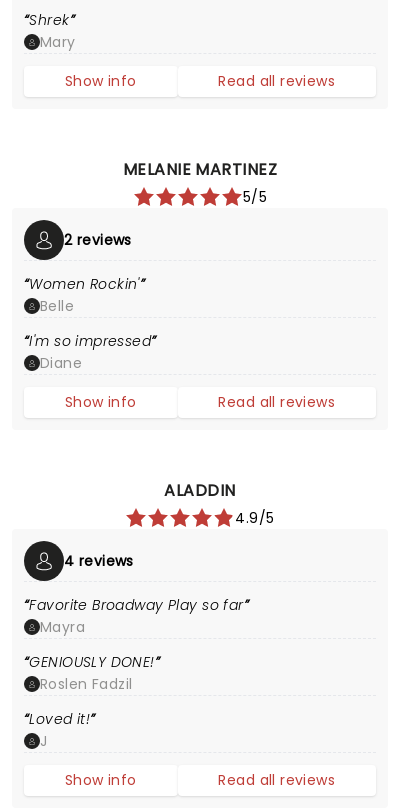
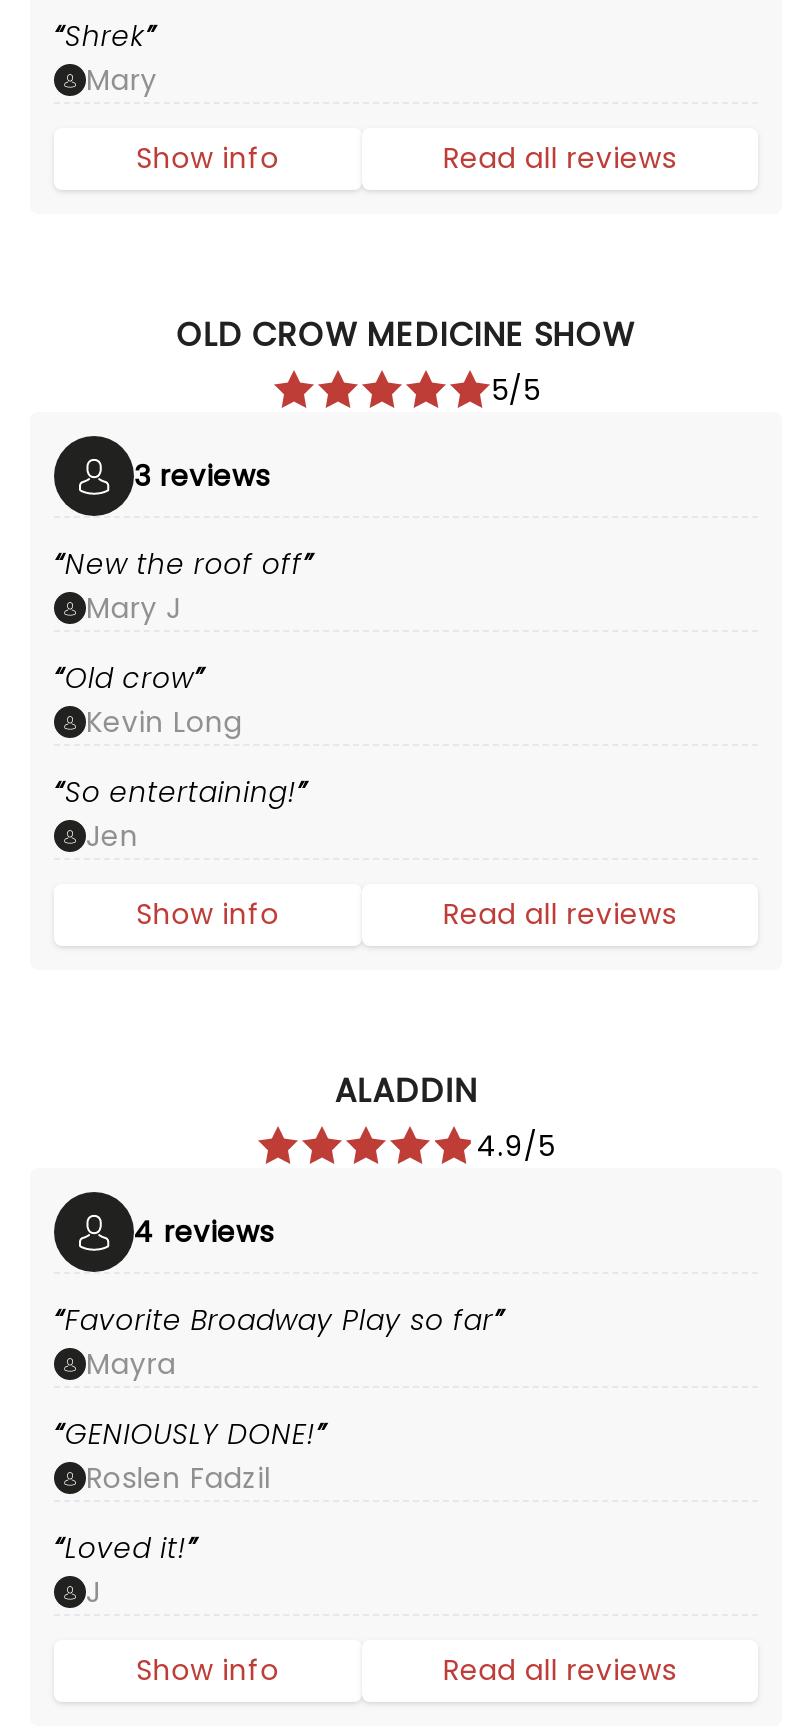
- MELANIE MARTINEZ
+ OLD CROW MEDICINE SHOW

- 2 reviews
- Women Rockin'
- Belle
- I'm so impressed
- Diane
+ 3 reviews
+ New the roof off
+ Mary J
+ Old crow
+ Kevin Long
+ So entertaining!
+ Jen
